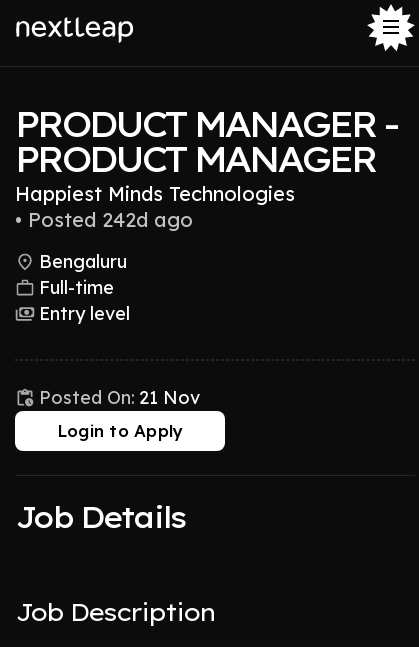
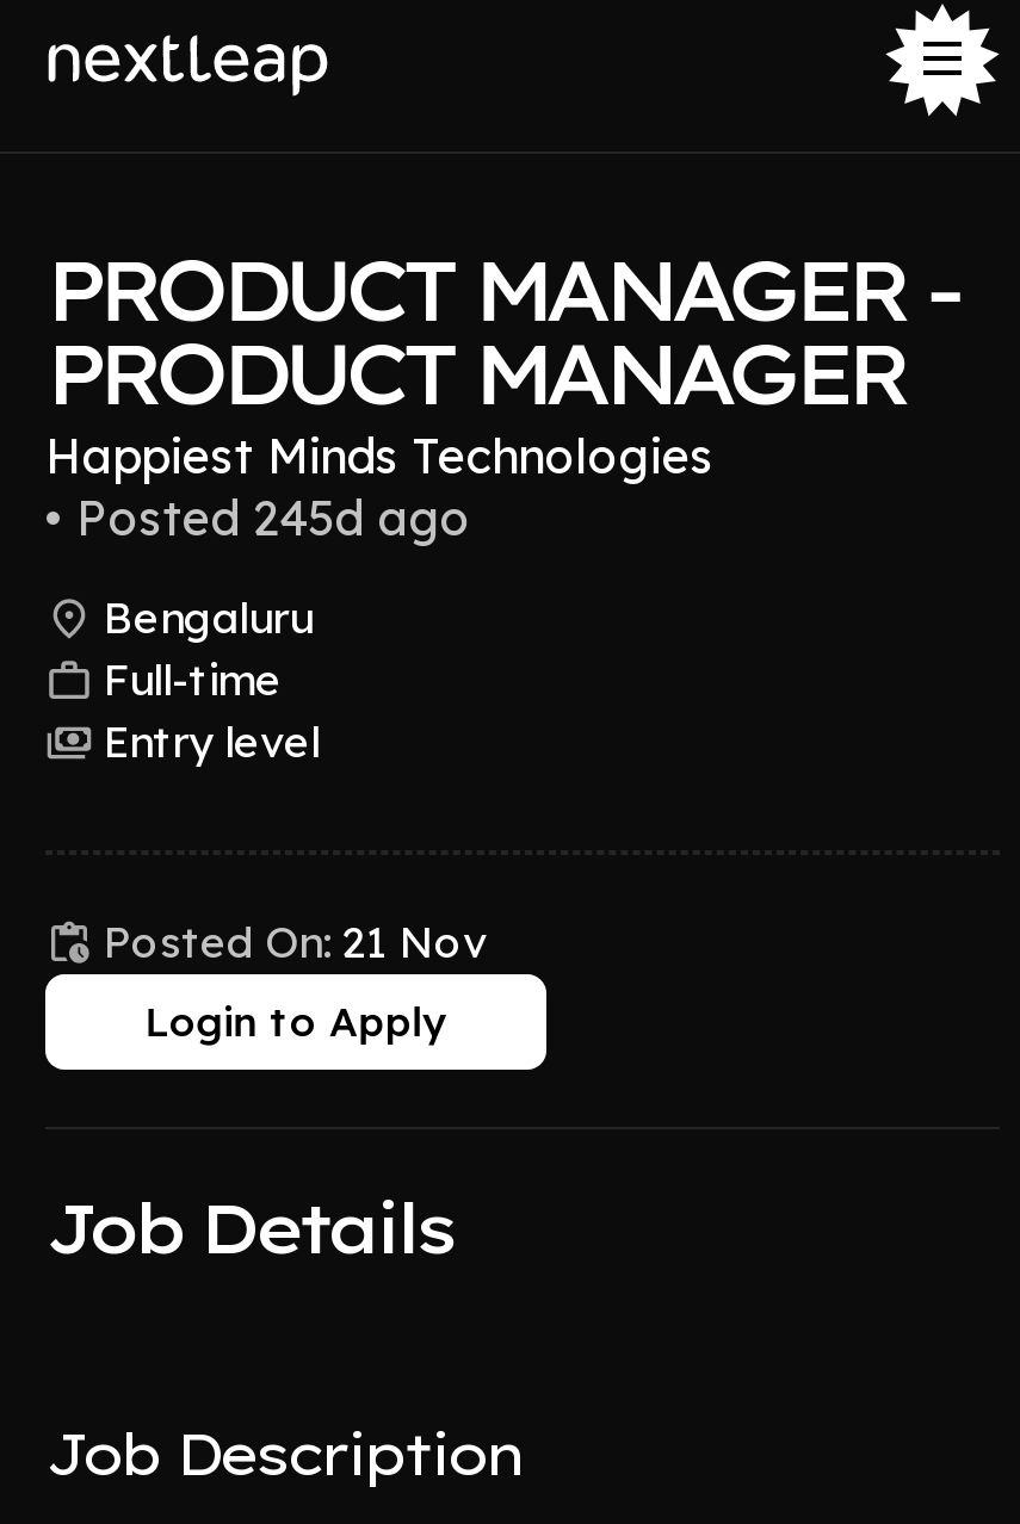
- • Posted 242d ago
+ • Posted 245d ago
